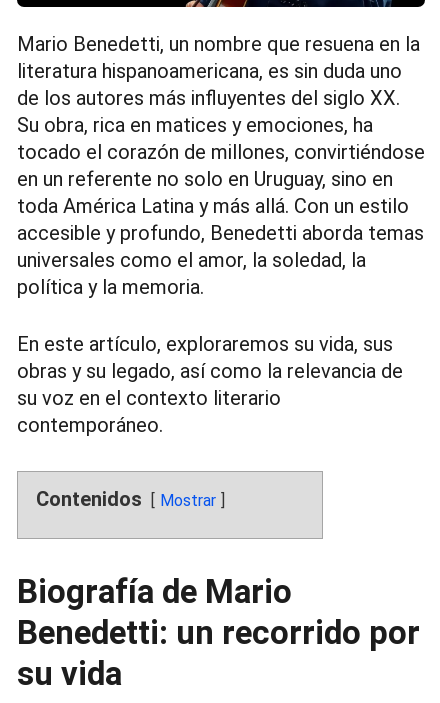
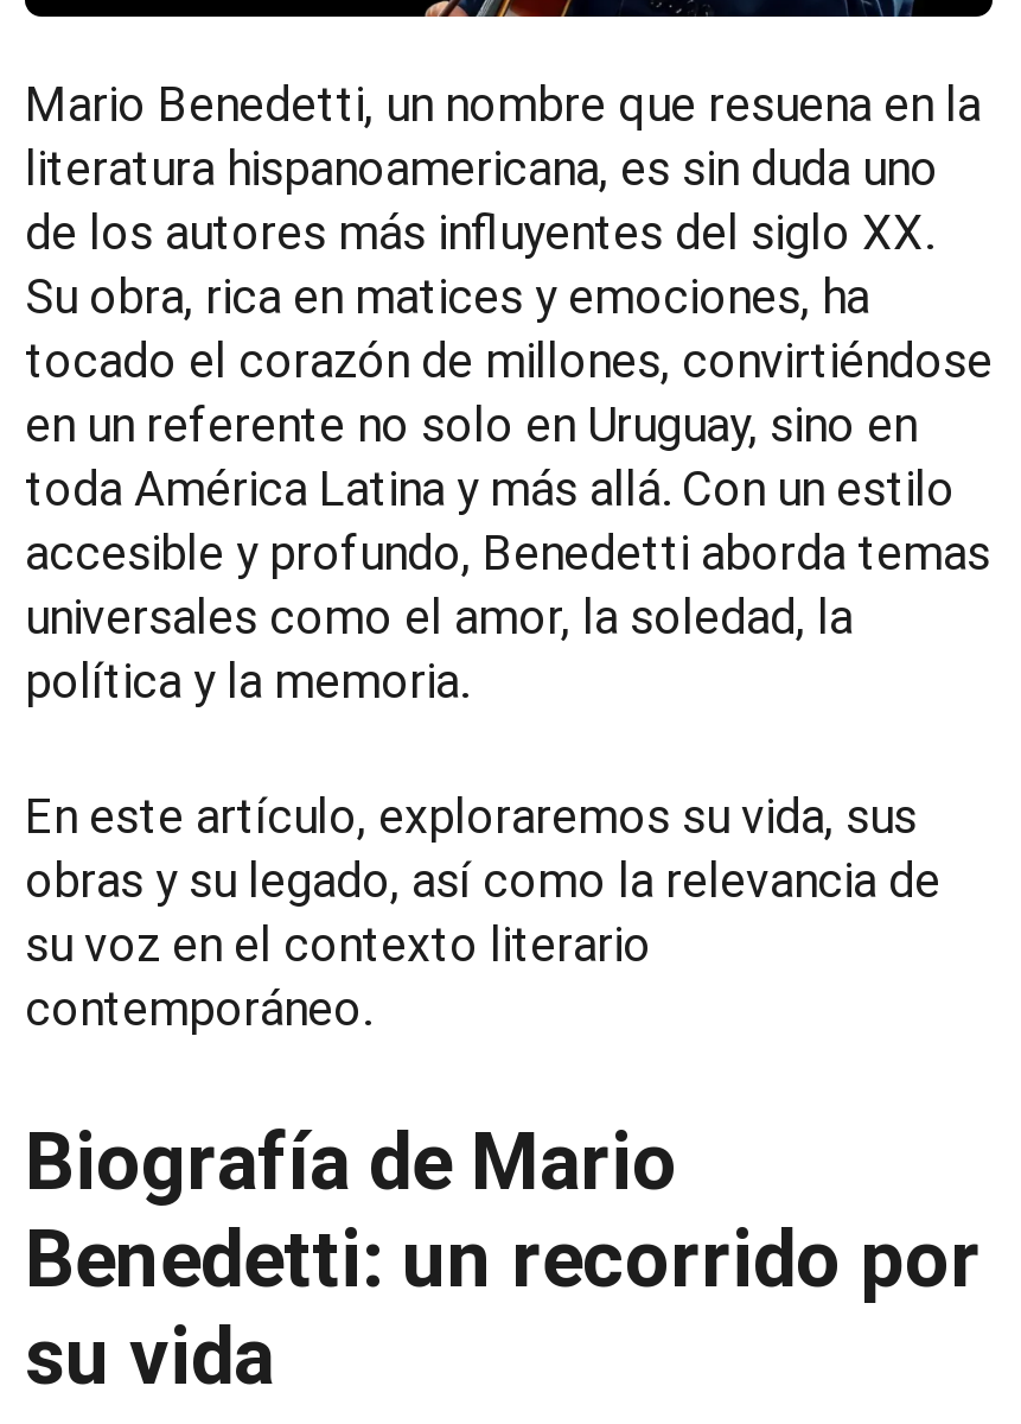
- Contenidos
- Mostrar
